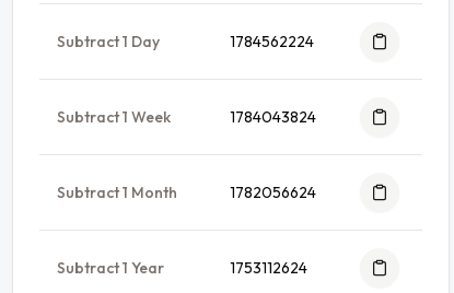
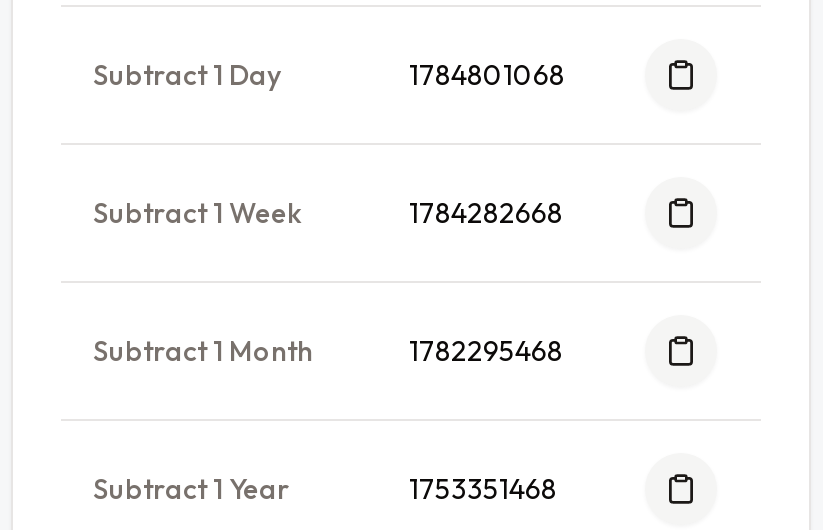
- 1784562224
+ 1784801068

- 1784043824
+ 1784282668

- 1782056624
+ 1782295468

- 1753112624
+ 1753351468
